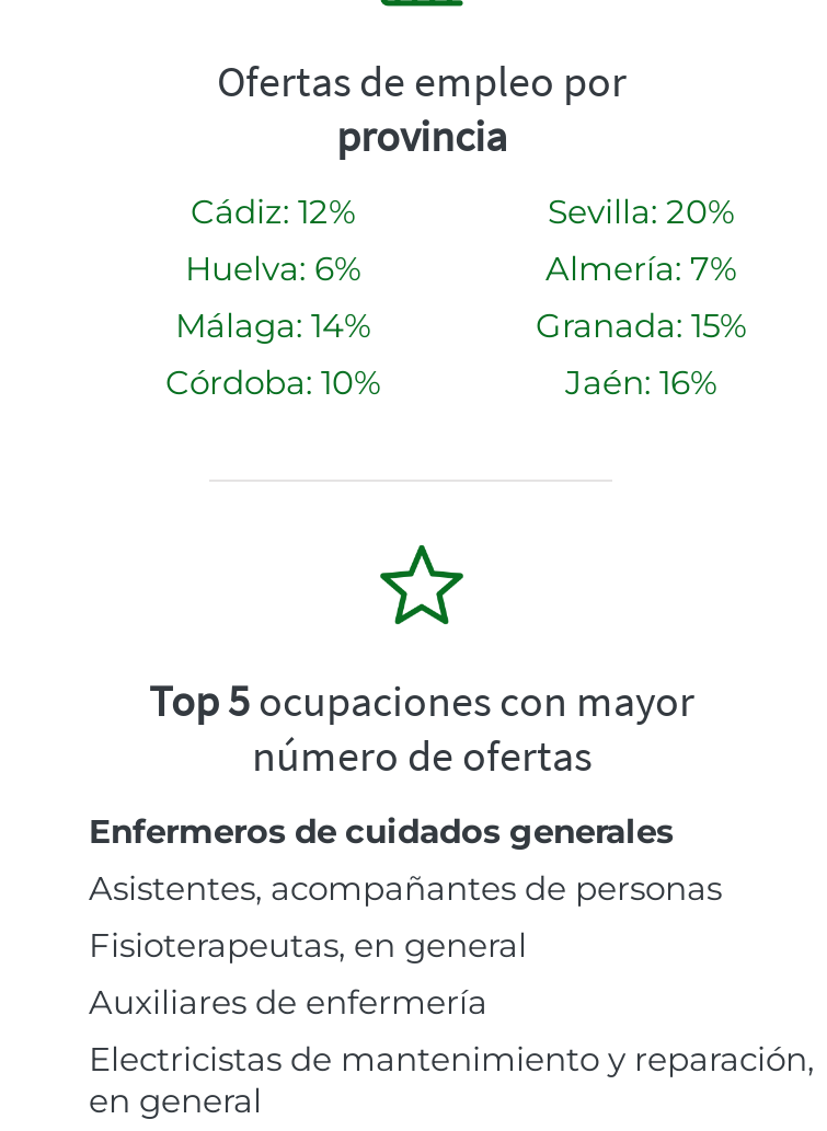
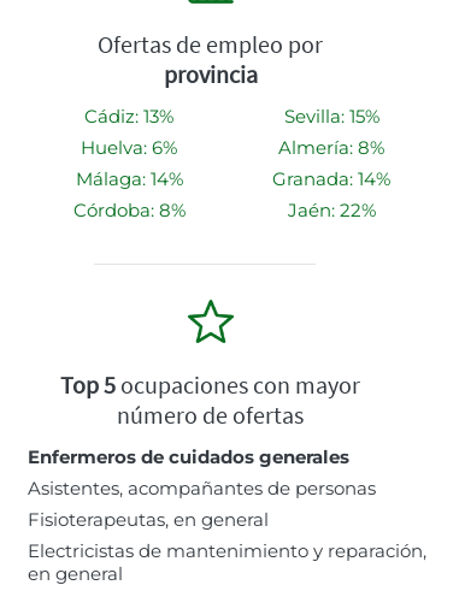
- Cádiz: 12%
+ Cádiz: 13%

- Sevilla: 20%
+ Sevilla: 15%

- Almería: 7%
+ Almería: 8%

- Granada: 15%
+ Granada: 14%

- Córdoba: 10%
+ Córdoba: 8%

- Jaén: 16%
+ Jaén: 22%

- Auxiliares de enfermería
